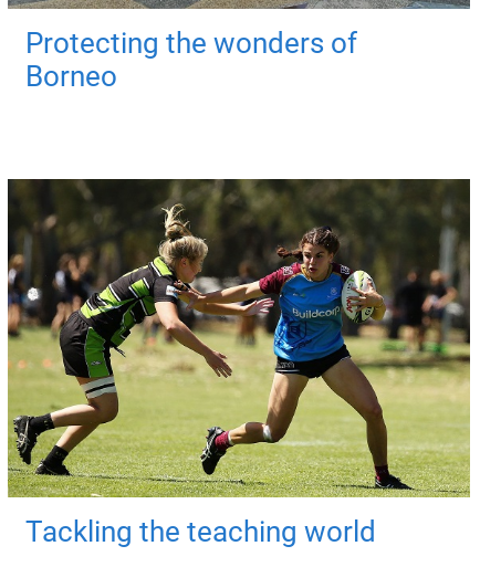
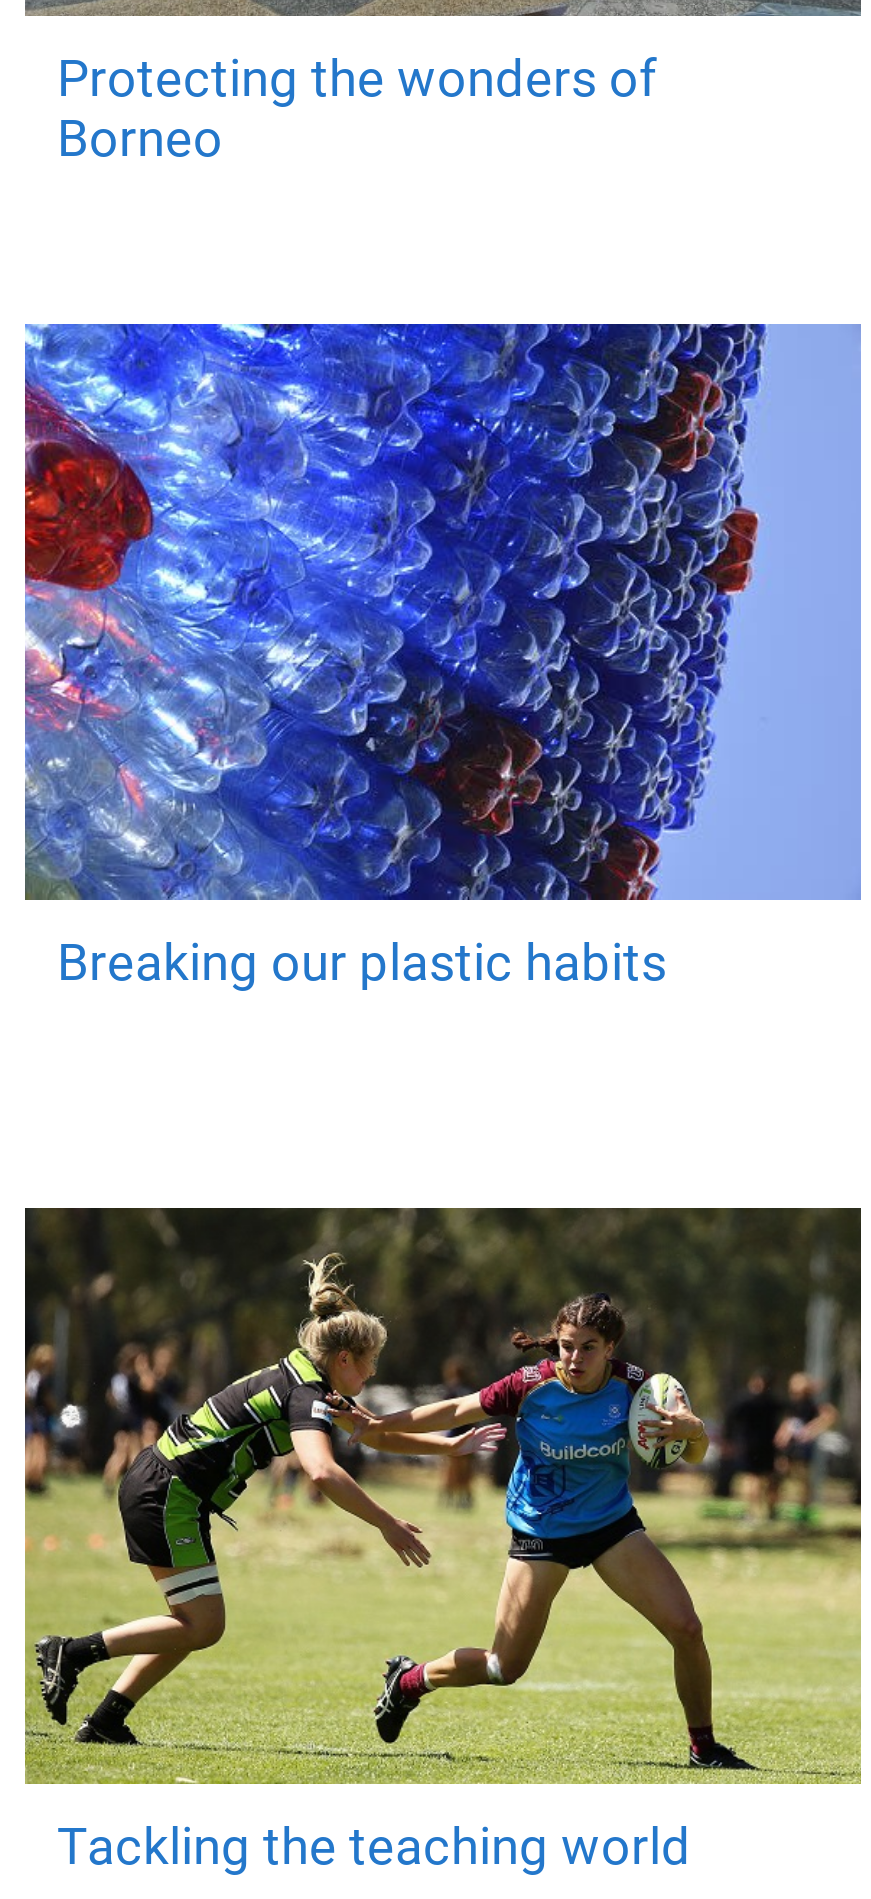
+ [image]
+ Breaking our plastic habits
